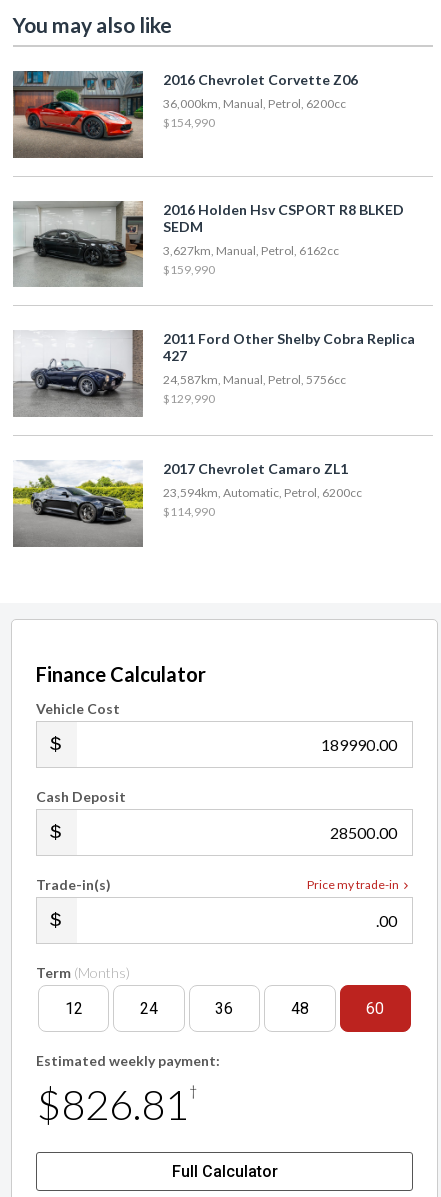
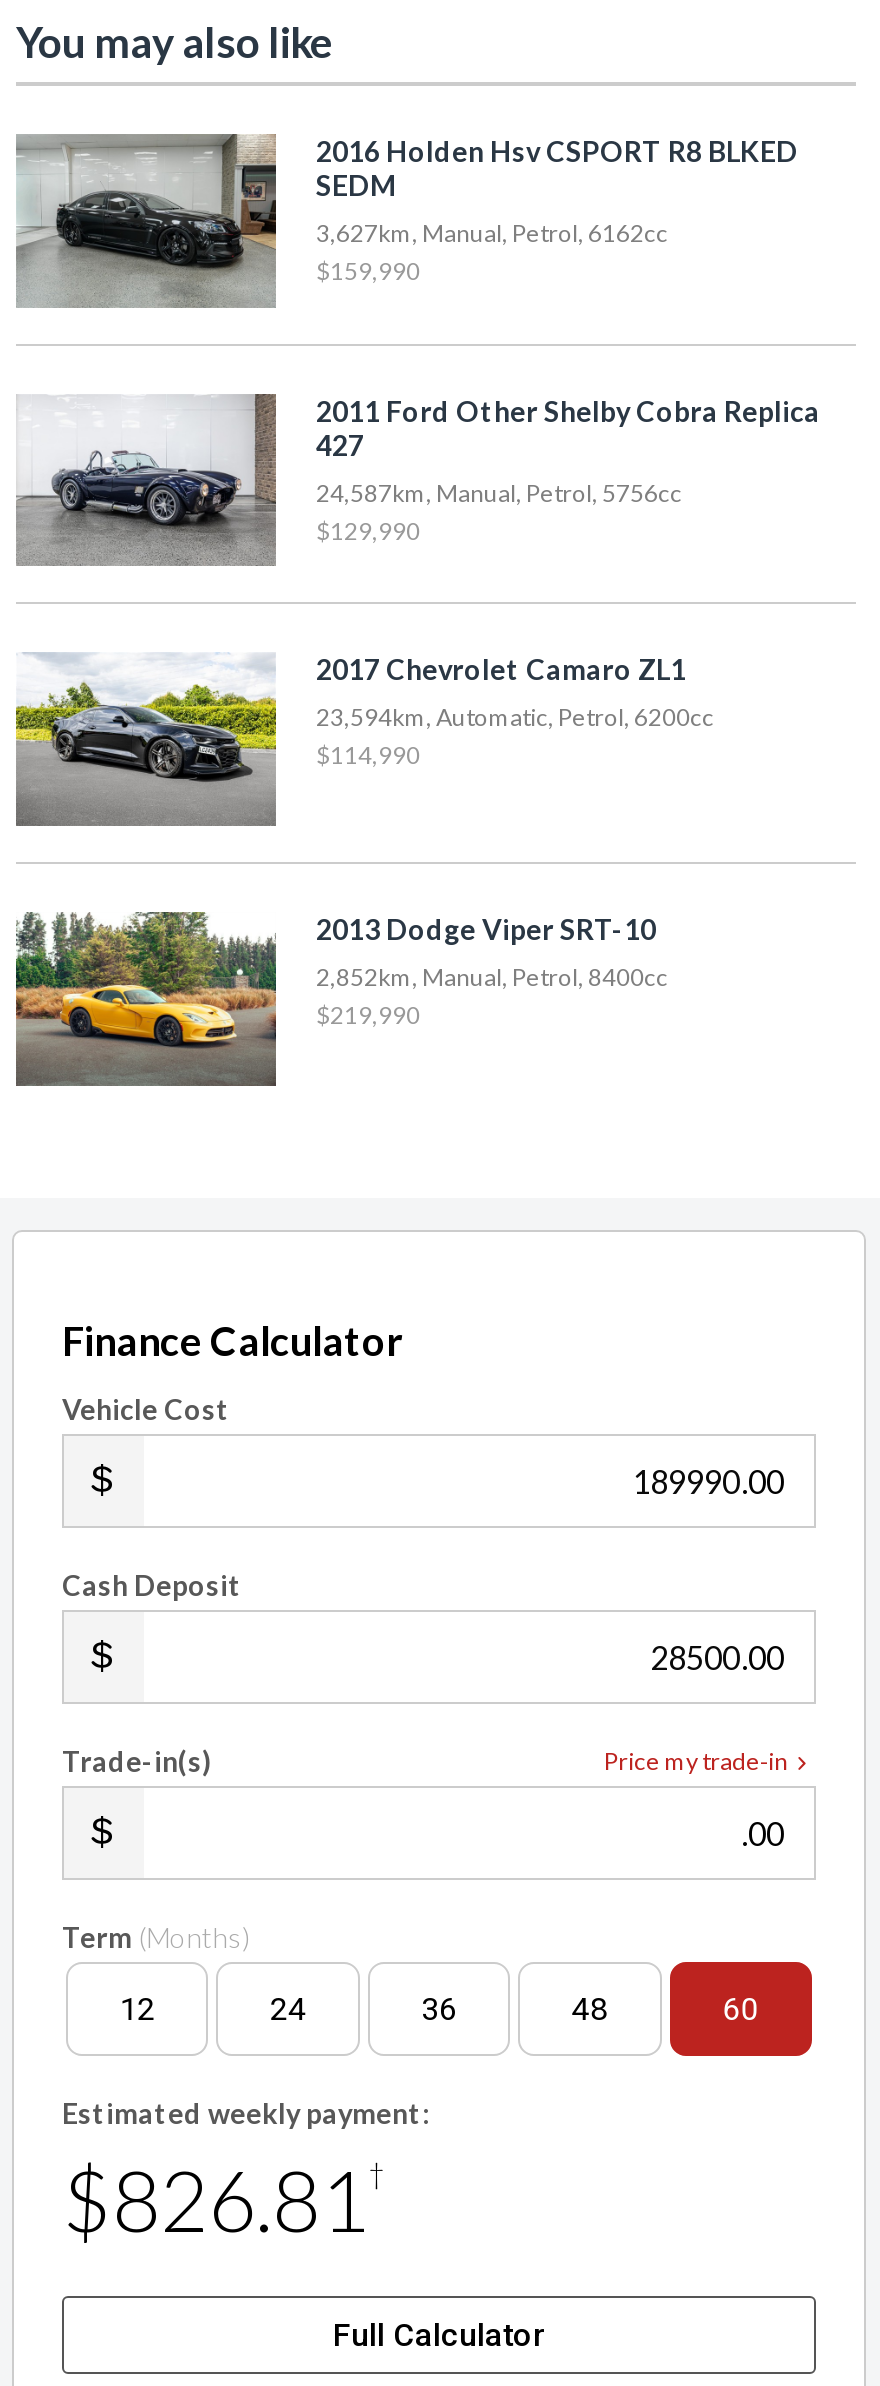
- [image]
- 2016 Chevrolet Corvette Z06
- 36,000km, Manual, Petrol, 6200cc
- $154,990

moved up: [image] | 2016 Holden Hsv CSPORT R8 BLKED | SEDM | ... | 23,594km, Automatic, Petrol, 6200cc | $114,990

+ [image]
+ 2013 Dodge Viper SRT-10
+ 2,852km, Manual, Petrol, 8400cc
+ $219,990
